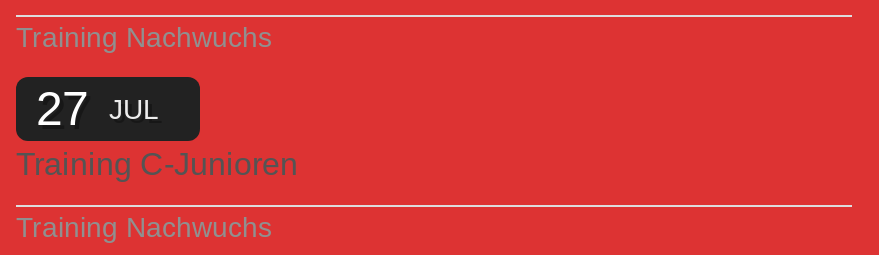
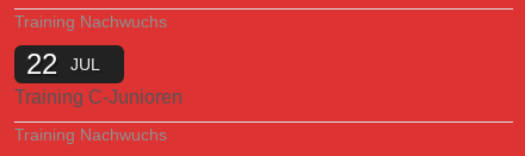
- 27 JUL
+ 22 JUL
